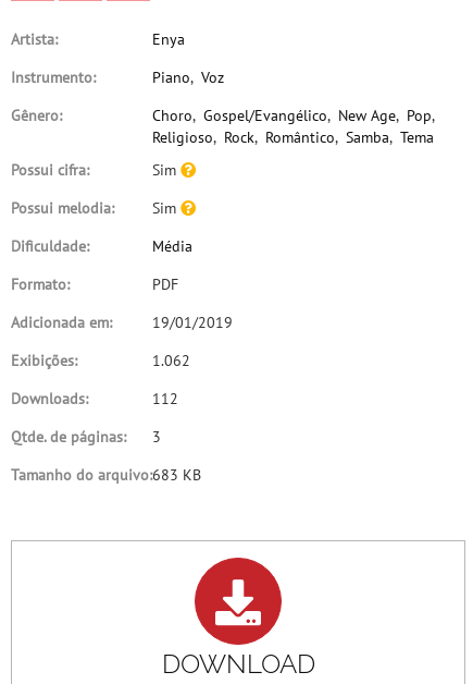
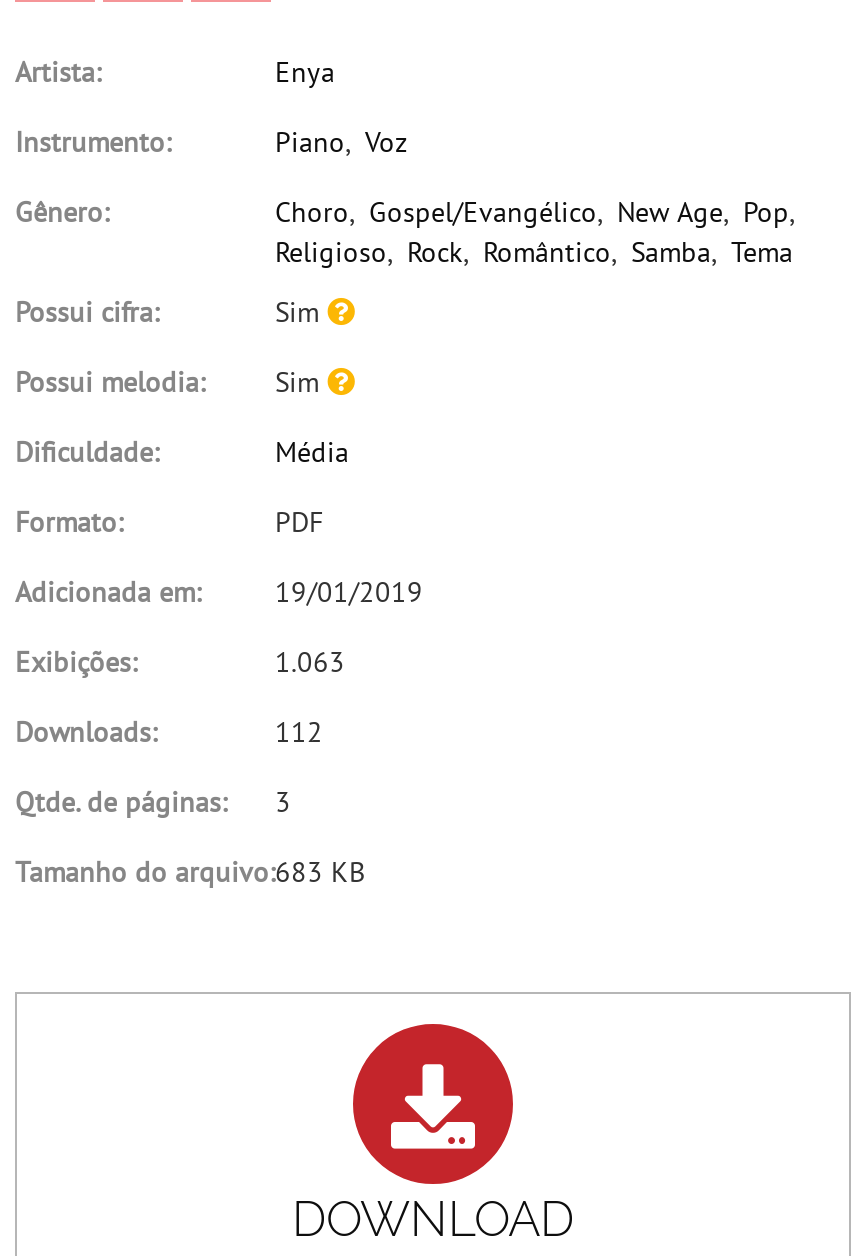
- 1.062
+ 1.063
